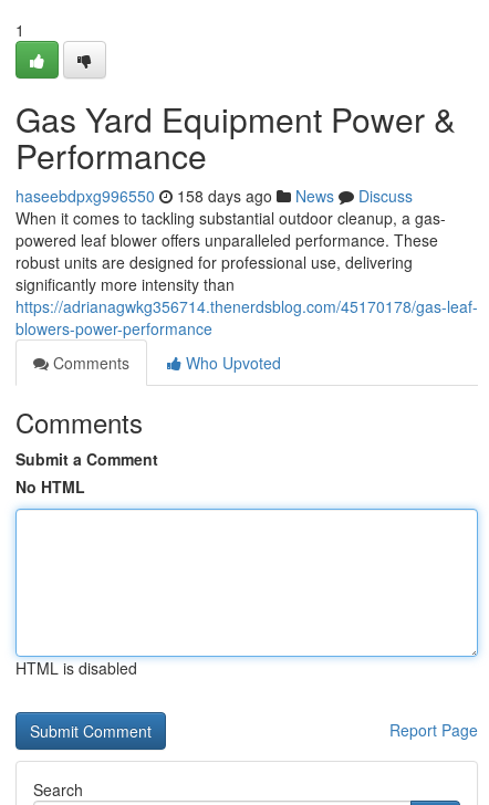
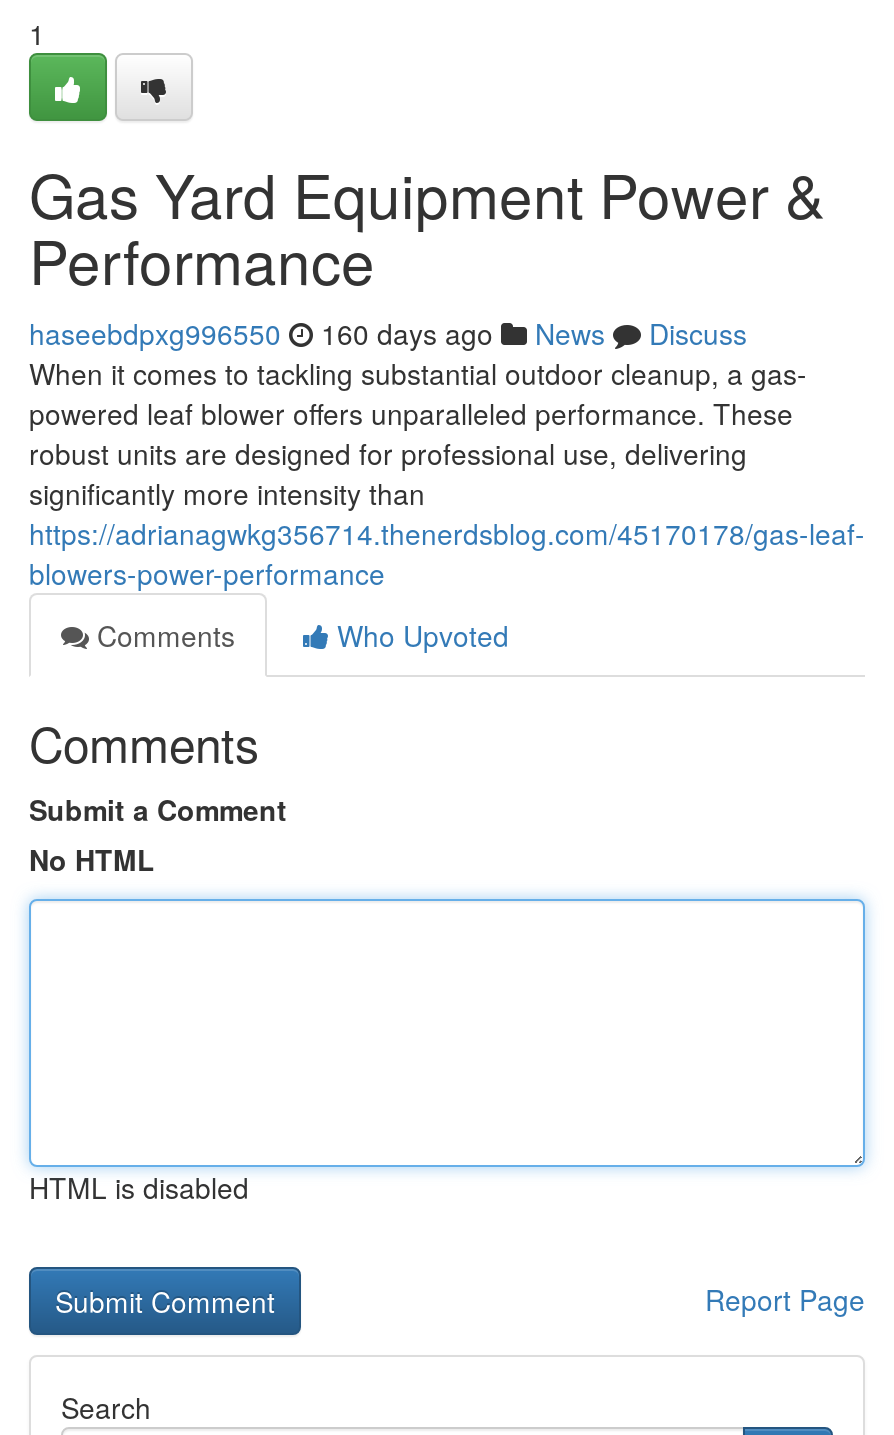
- haseebdpxg996550 158 days ago News Discuss
+ haseebdpxg996550 160 days ago News Discuss
